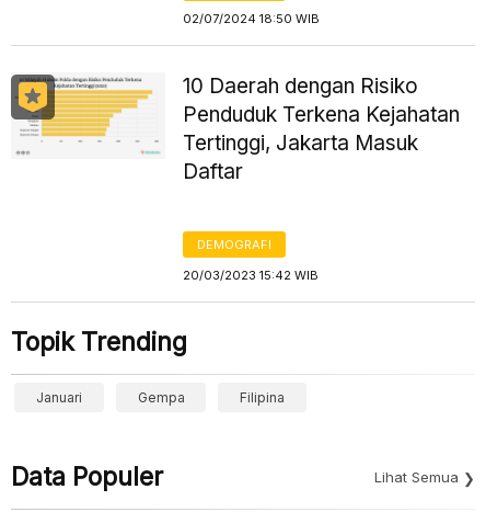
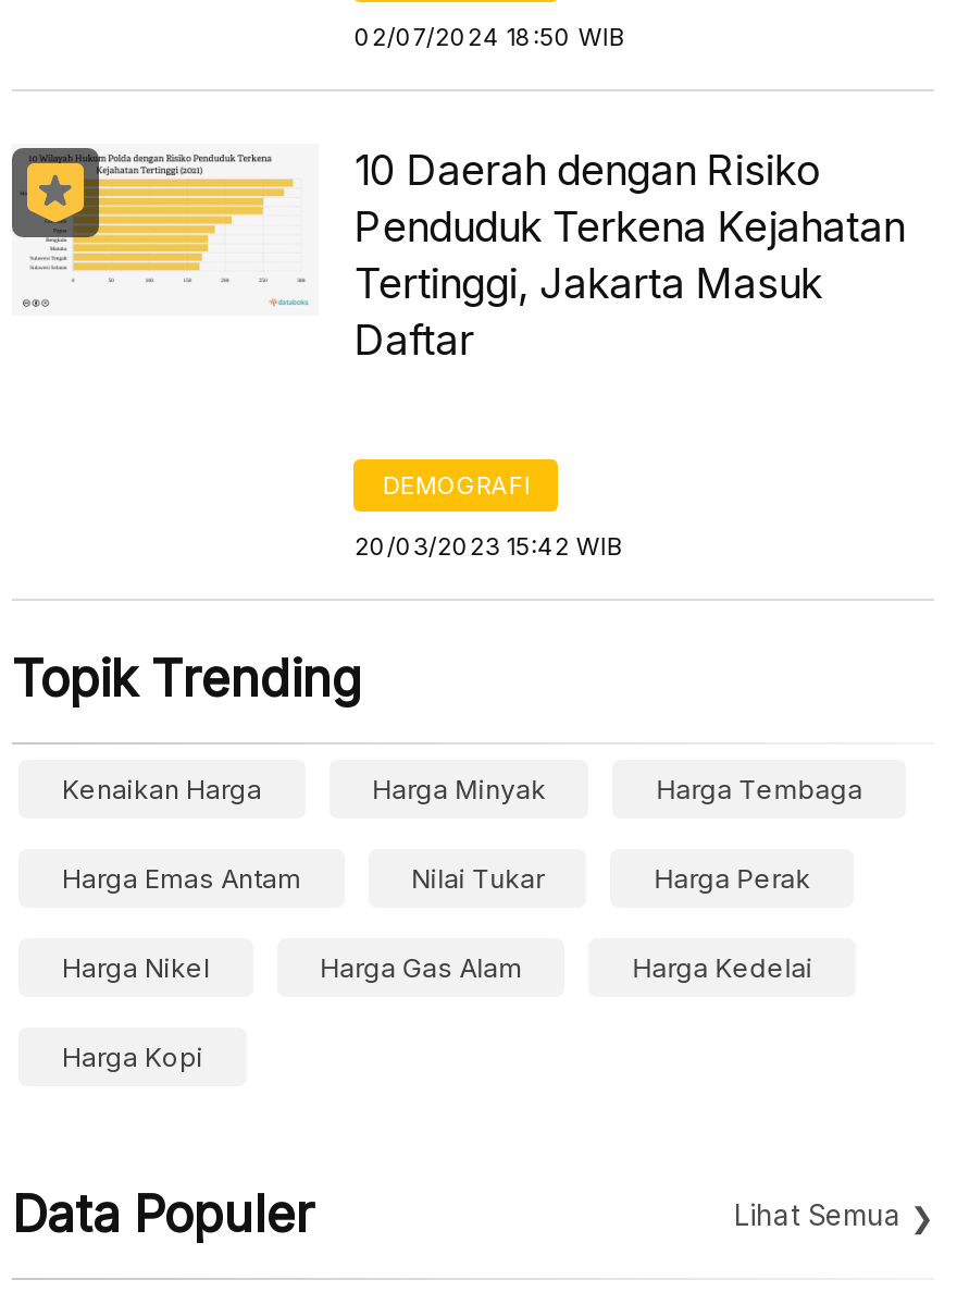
- Januari
- Gempa
- Filipina
+ Kenaikan Harga
+ Harga Minyak
+ Harga Tembaga
+ Harga Emas Antam
+ Nilai Tukar
+ Harga Perak
+ Harga Nikel
+ Harga Gas Alam
+ Harga Kedelai
+ Harga Kopi
